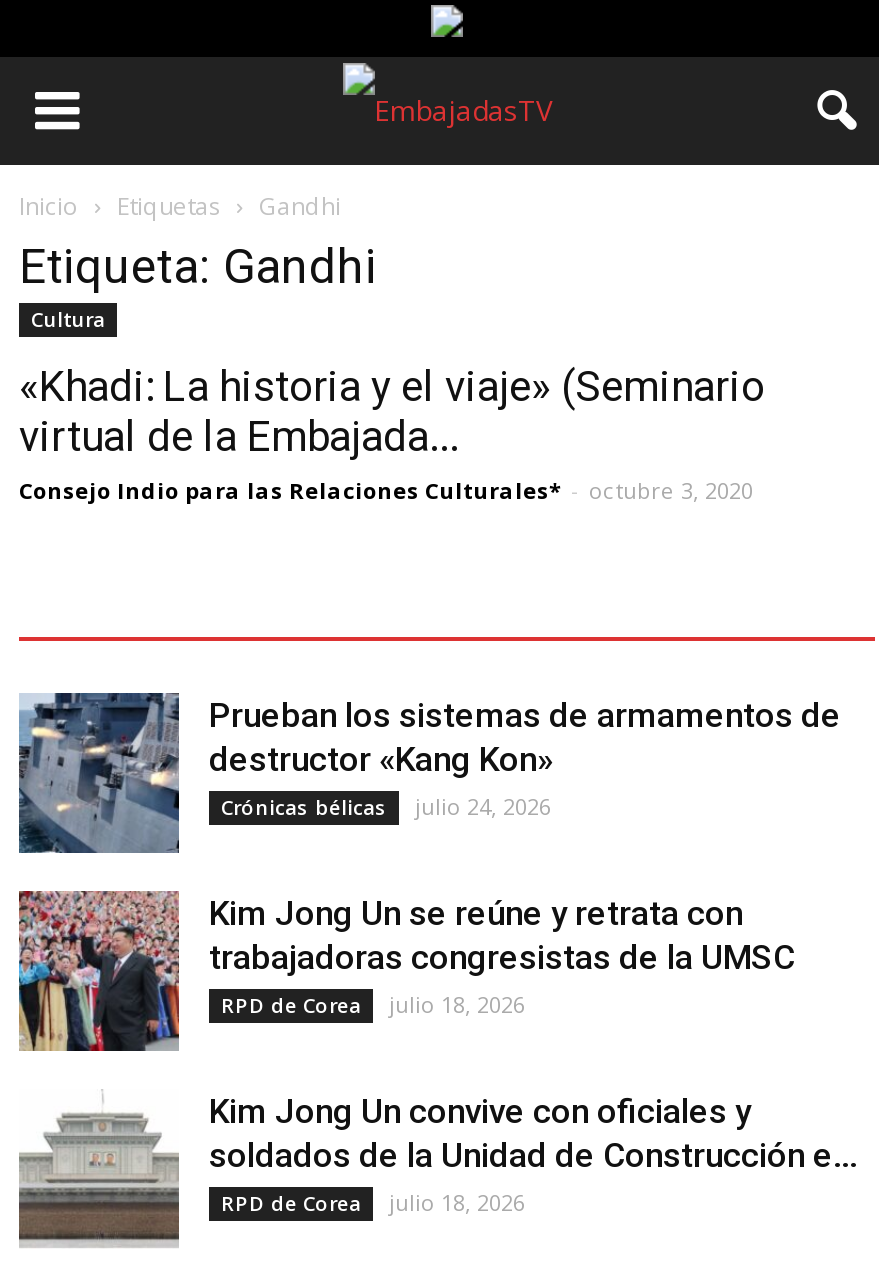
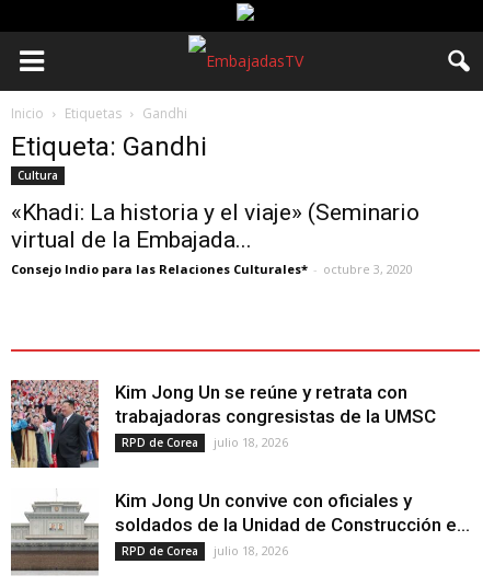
- [image]
- Prueban los sistemas de armamentos de
- destructor «Kang Kon»
- Crónicas bélicas
- julio 24, 2026
